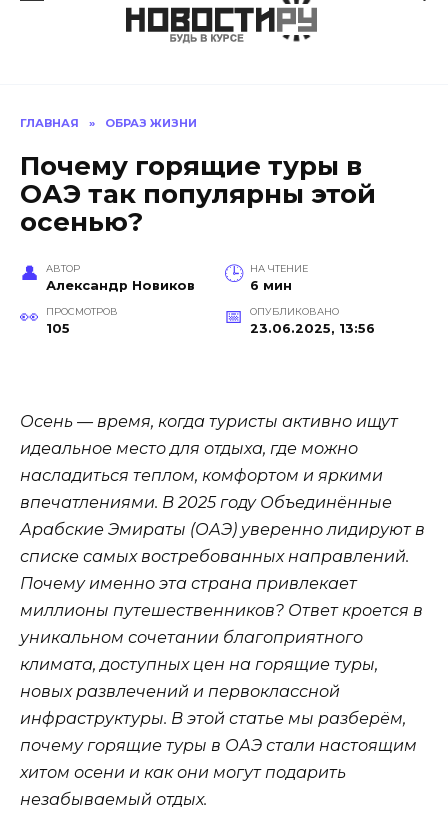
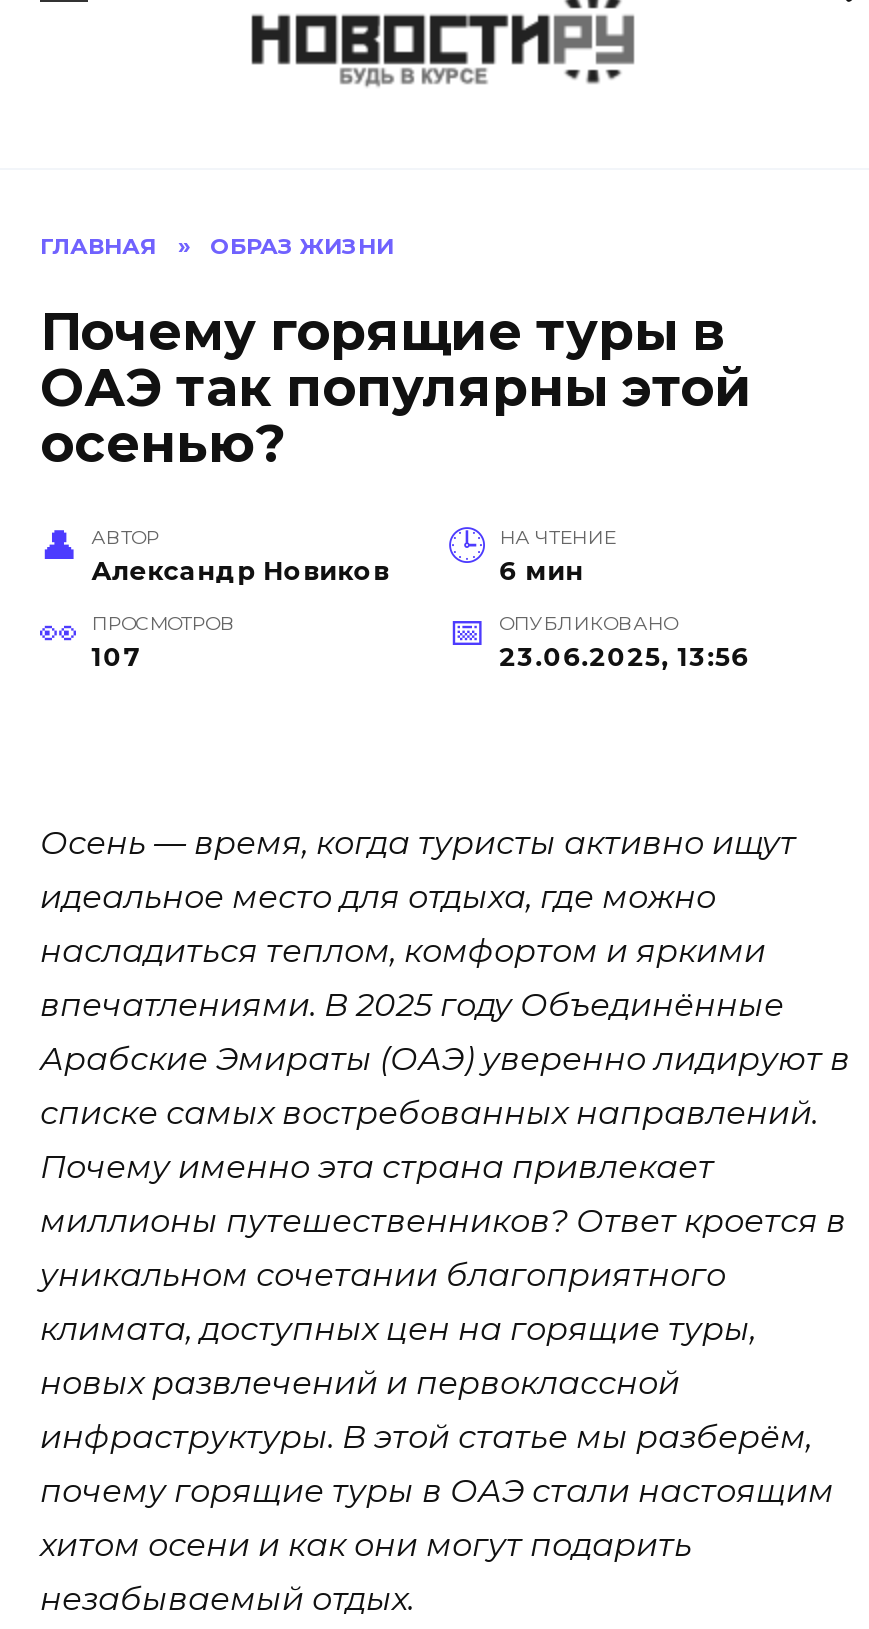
- 105
+ 107
